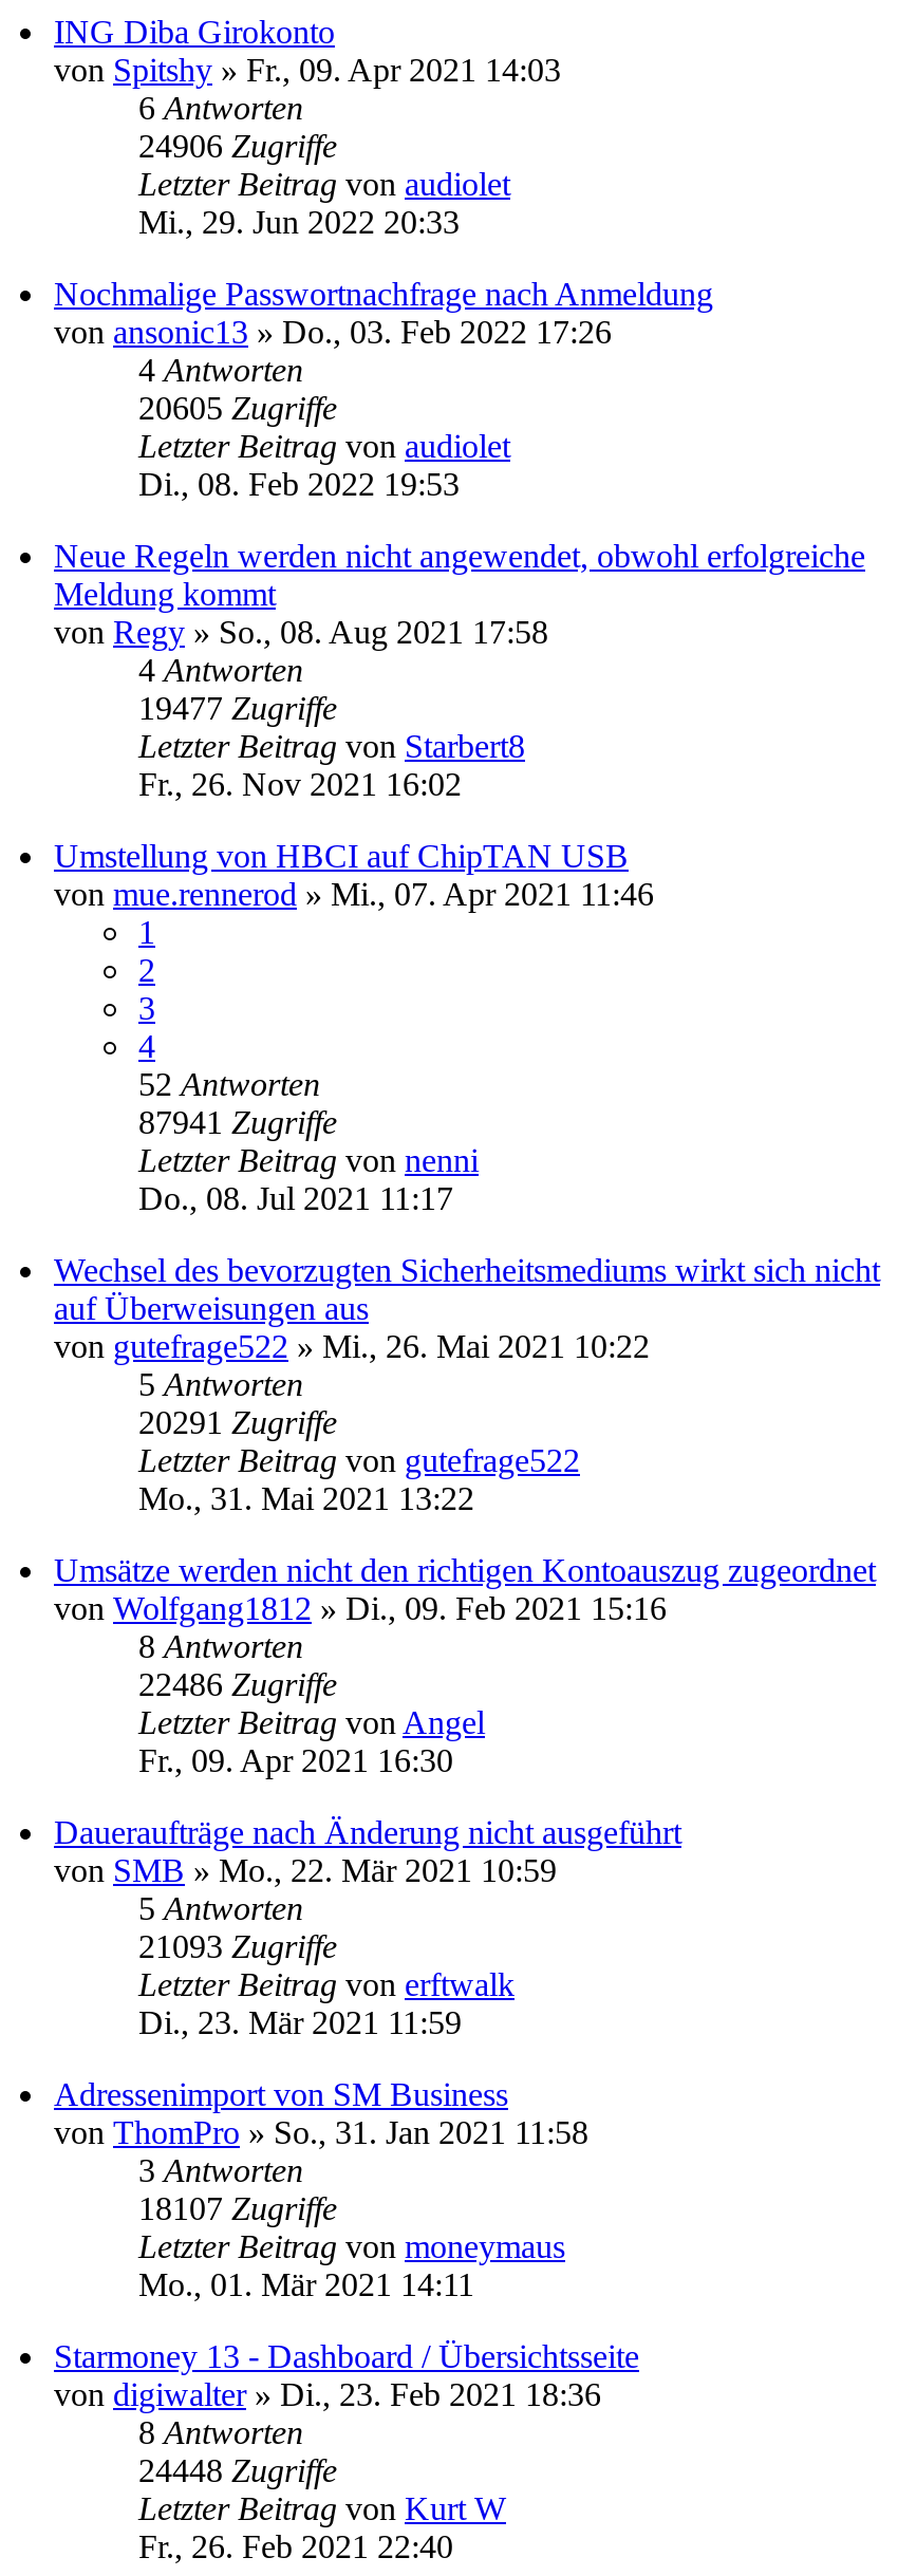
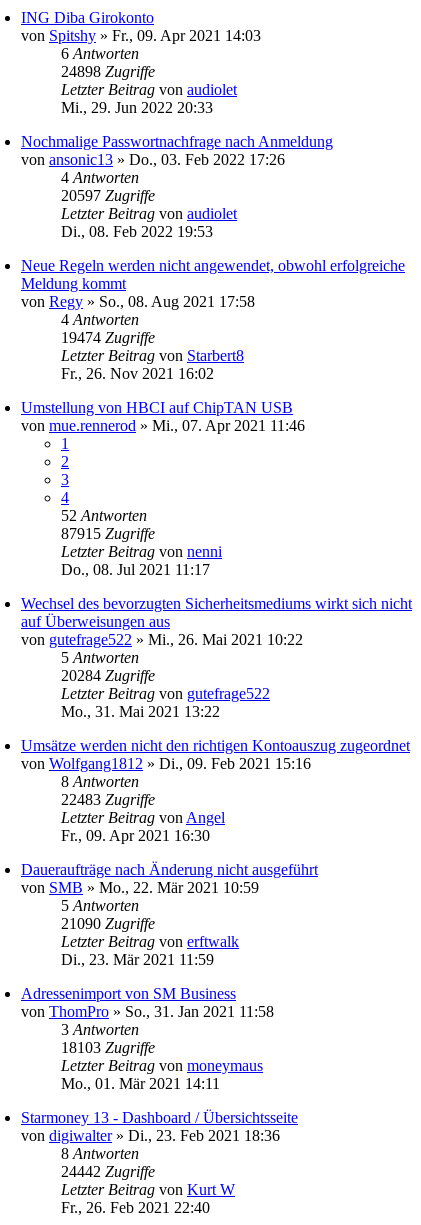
- 24906 Zugriffe
+ 24898 Zugriffe

- 20605 Zugriffe
+ 20597 Zugriffe

- 19477 Zugriffe
+ 19474 Zugriffe

- 87941 Zugriffe
+ 87915 Zugriffe

- 20291 Zugriffe
+ 20284 Zugriffe

- 22486 Zugriffe
+ 22483 Zugriffe

- 21093 Zugriffe
+ 21090 Zugriffe

- 18107 Zugriffe
+ 18103 Zugriffe

- 24448 Zugriffe
+ 24442 Zugriffe
